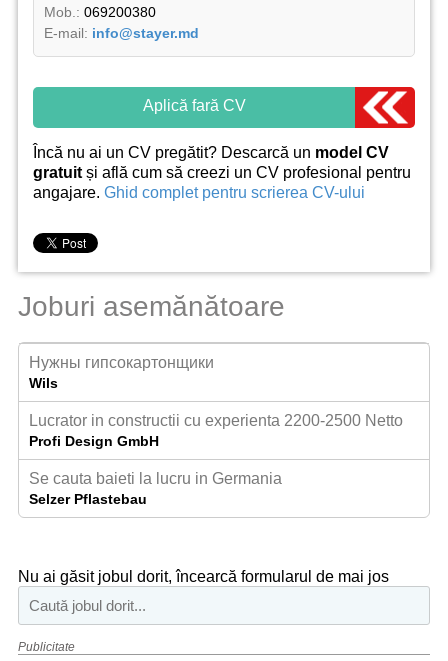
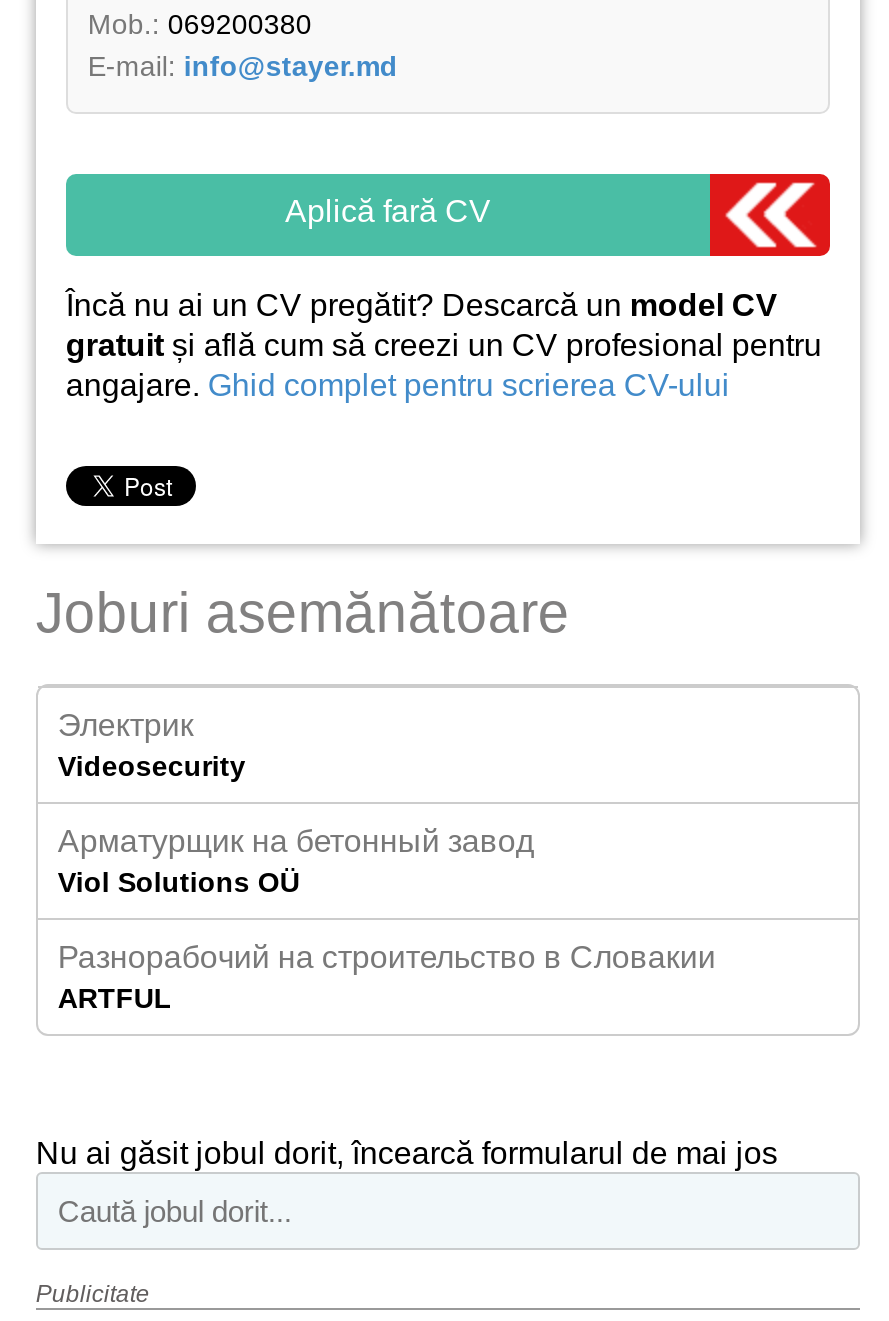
- Нужны гипсокартонщики
- Wils
+ Электрик
+ Videosecurity

- Lucrator in constructii cu experienta 2200-2500 Netto
- Profi Design GmbH
+ Арматурщик на бетонный завод
+ Viol Solutions OÜ

- Se cauta baieti la lucru in Germania
- Selzer Pflastebau
+ Разнорабочий на строительство в Словакии
+ ARTFUL
